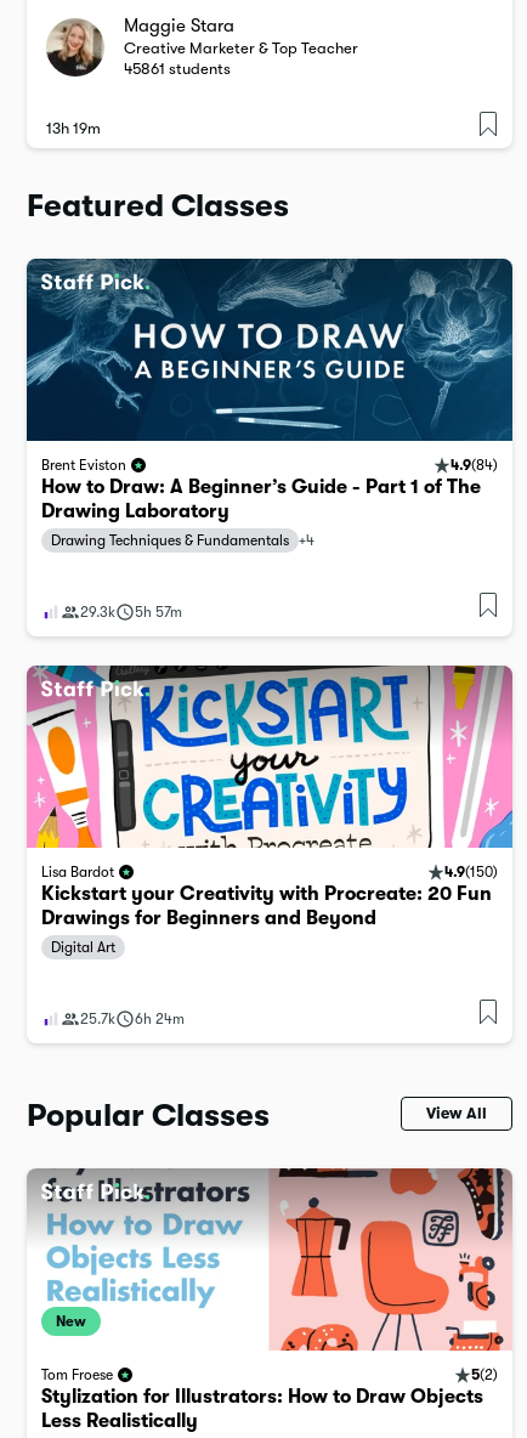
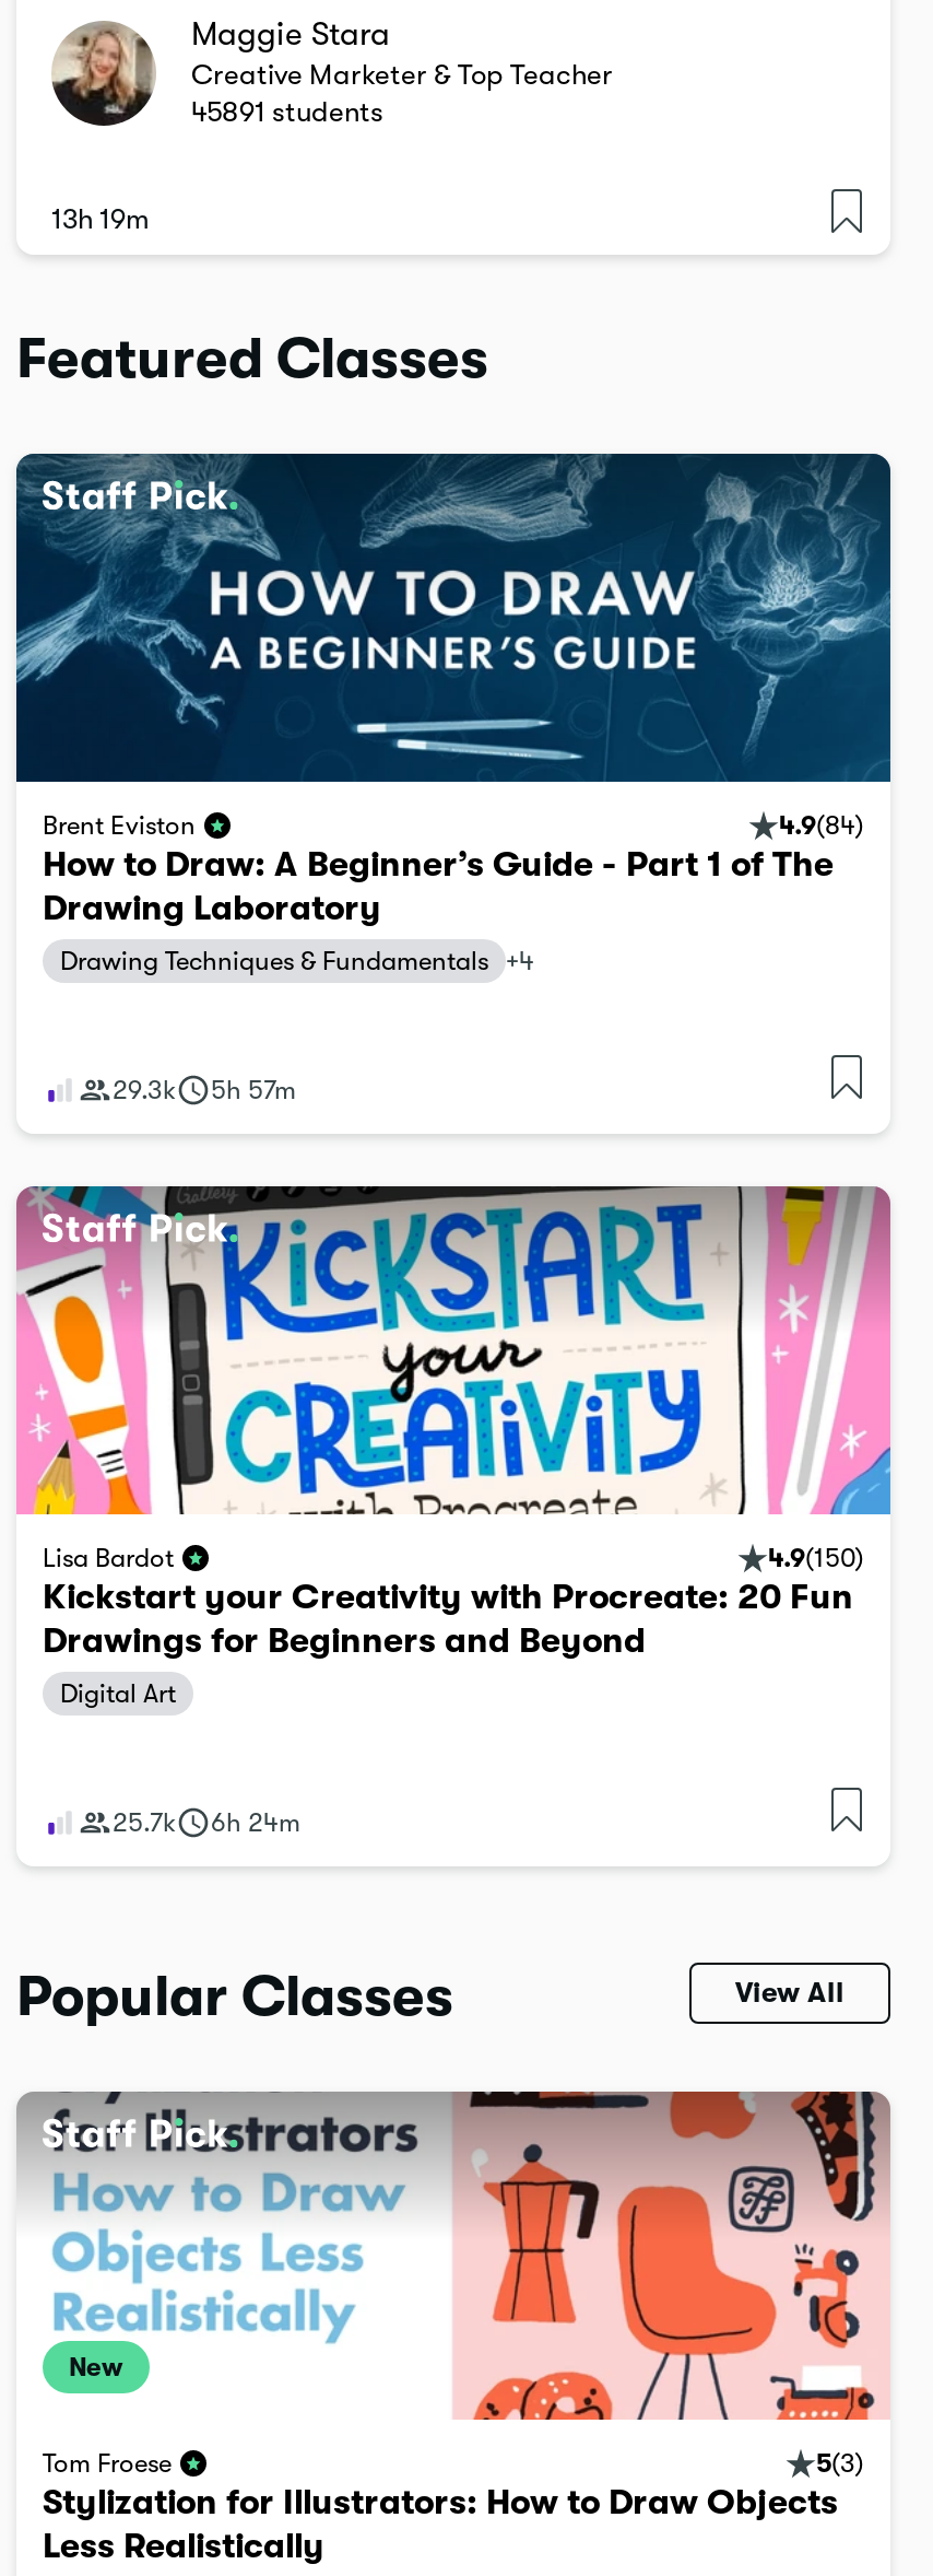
- 45861 students
+ 45891 students

- 5(2)
+ 5(3)
